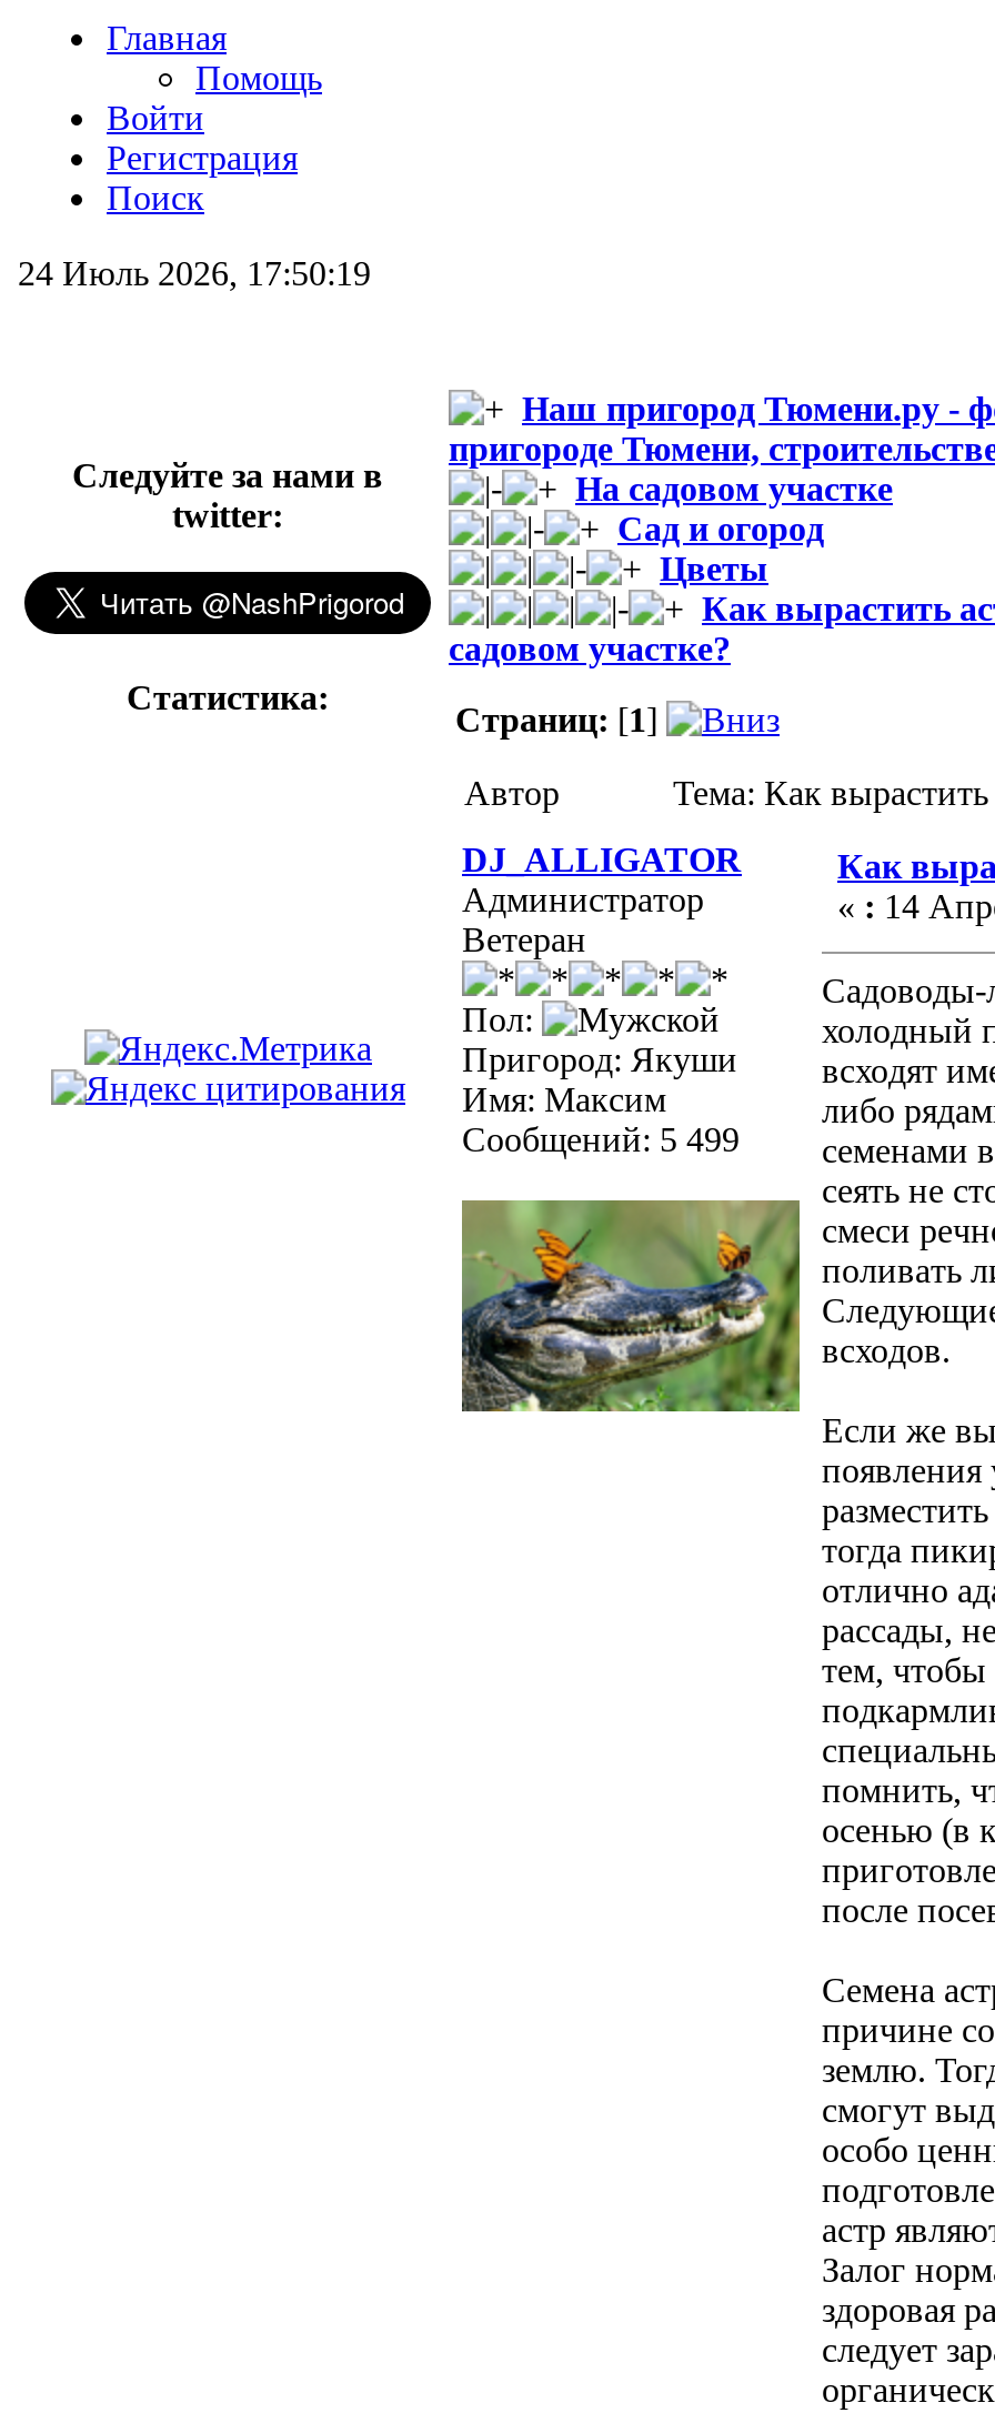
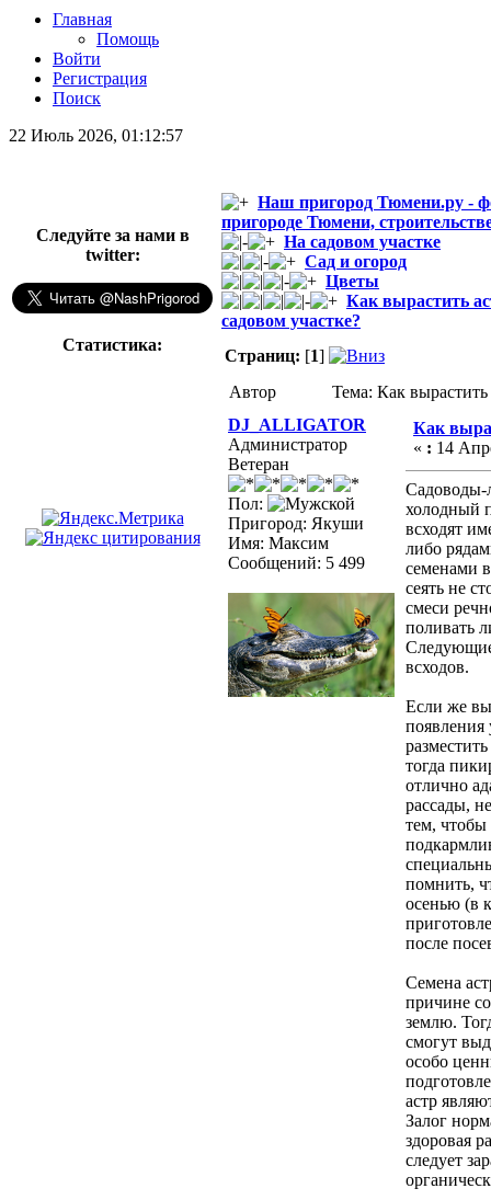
- 24 Июль 2026, 17:50:19
+ 22 Июль 2026, 01:12:57
